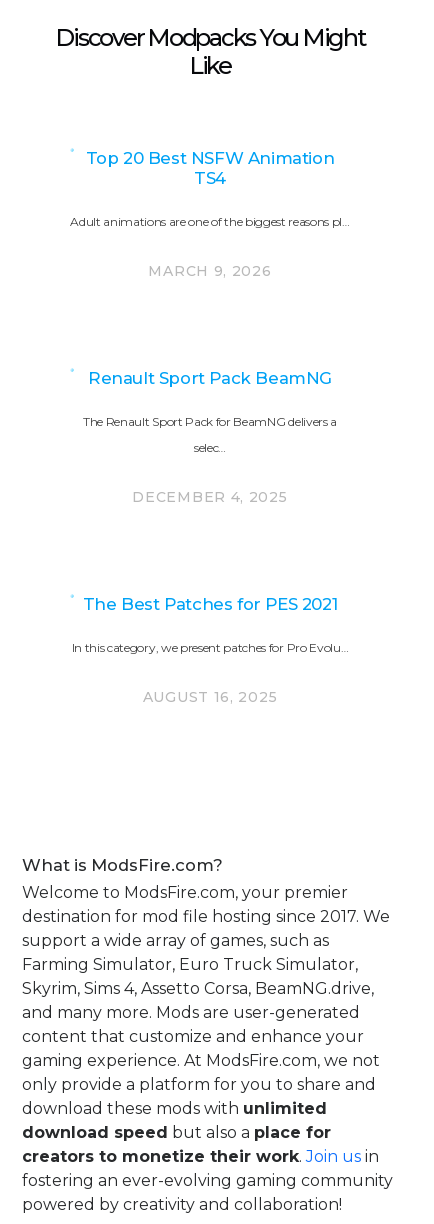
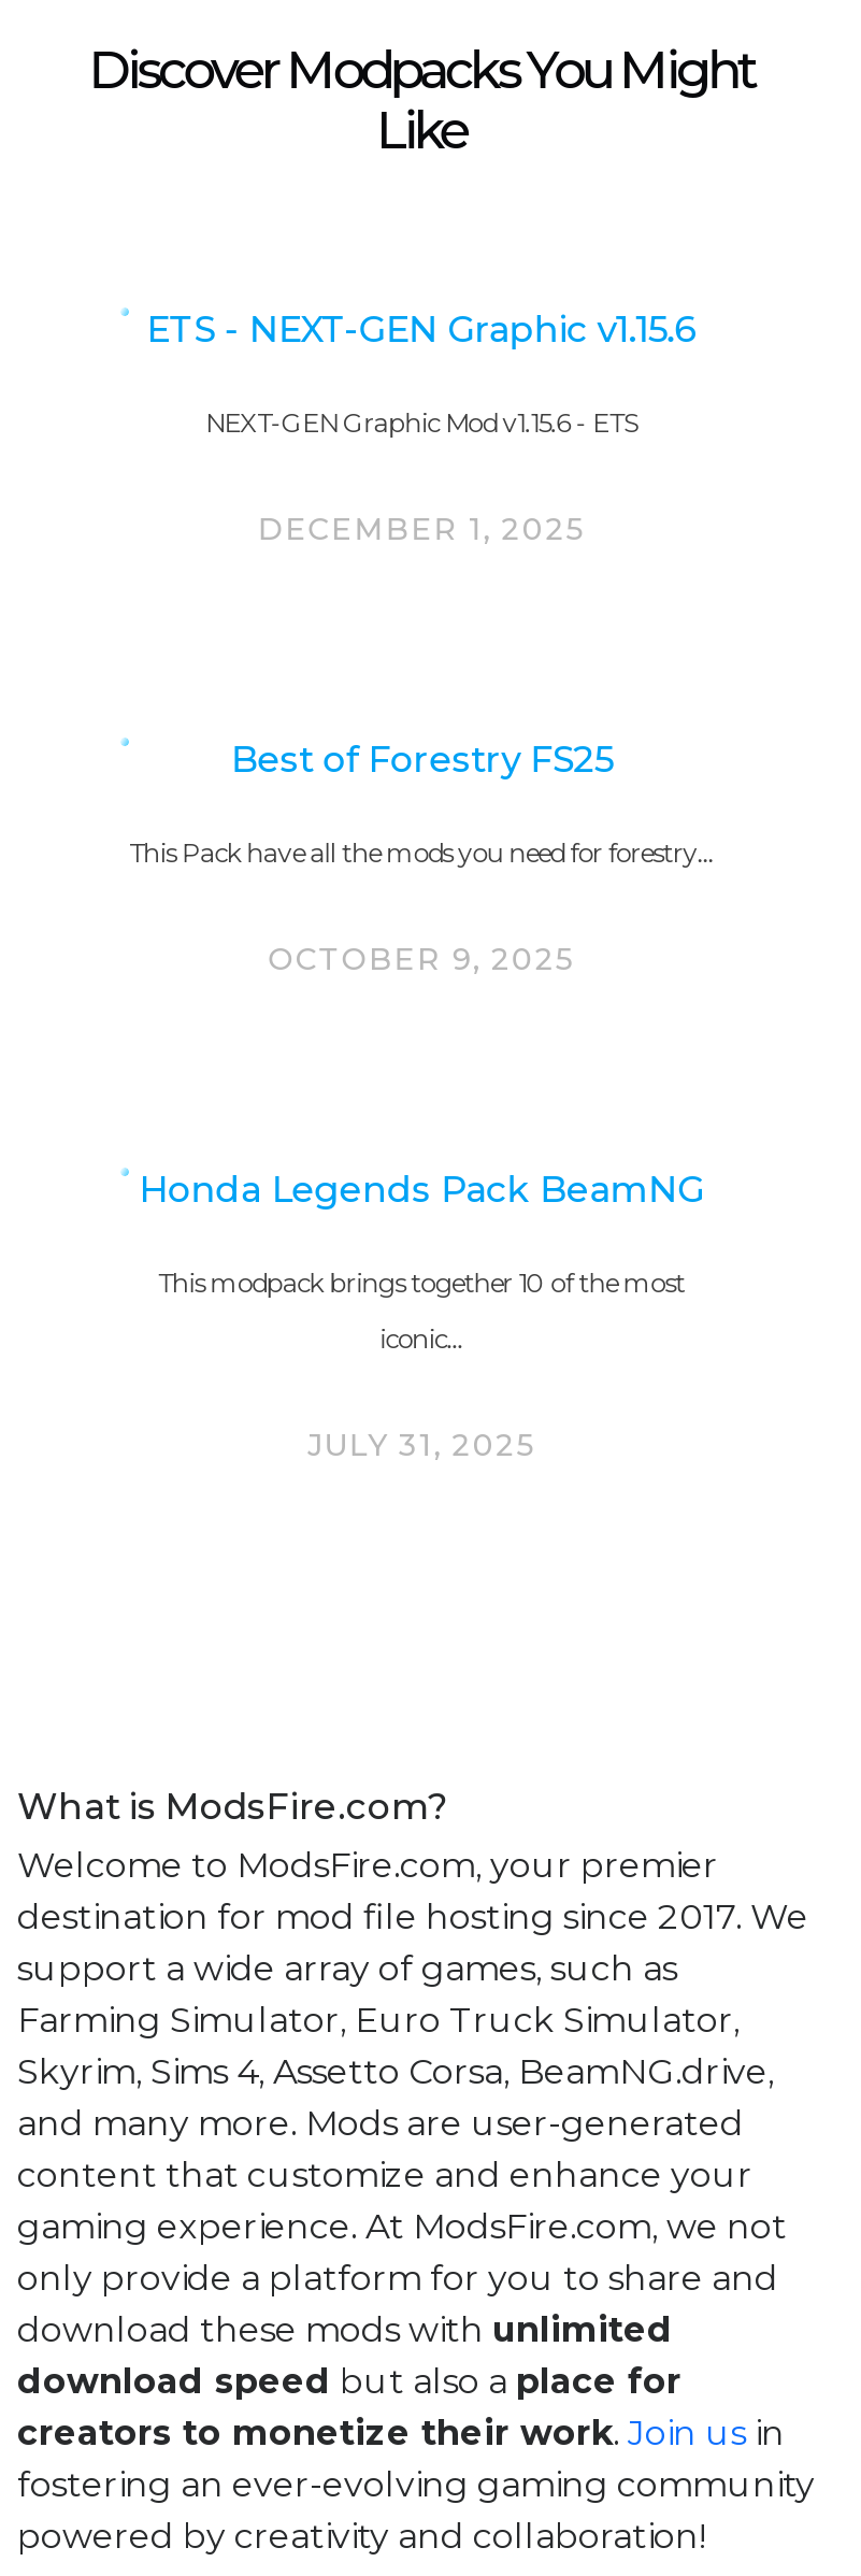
- Top 20 Best NSFW Animation
- TS4
+ ETS - NEXT-GEN Graphic v1.15.6

- Adult animations are one of the biggest reasons pl…
+ NEXT-GEN Graphic Mod v1.15.6 - ETS

- MARCH 9, 2026
+ DECEMBER 1, 2025

- Renault Sport Pack BeamNG
+ Best of Forestry FS25

- The Renault Sport Pack for BeamNG delivers a
+ This Pack have all the mods you need for forestry…

- selec…
+ OCTOBER 9, 2025

- DECEMBER 4, 2025
+ Honda Legends Pack BeamNG

- The Best Patches for PES 2021
+ This modpack brings together 10 of the most

- In this category, we present patches for Pro Evolu…
+ iconic…

- AUGUST 16, 2025
+ JULY 31, 2025
